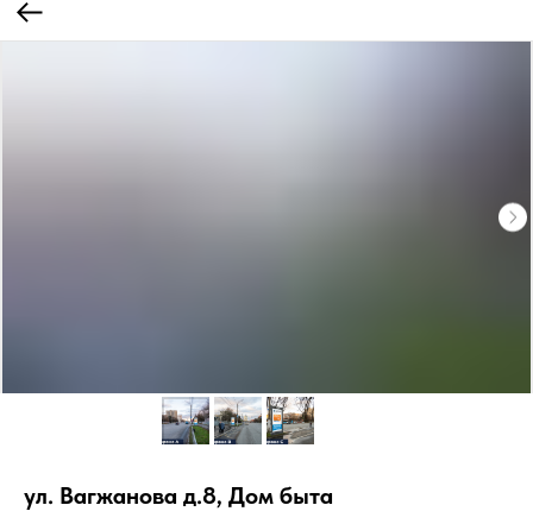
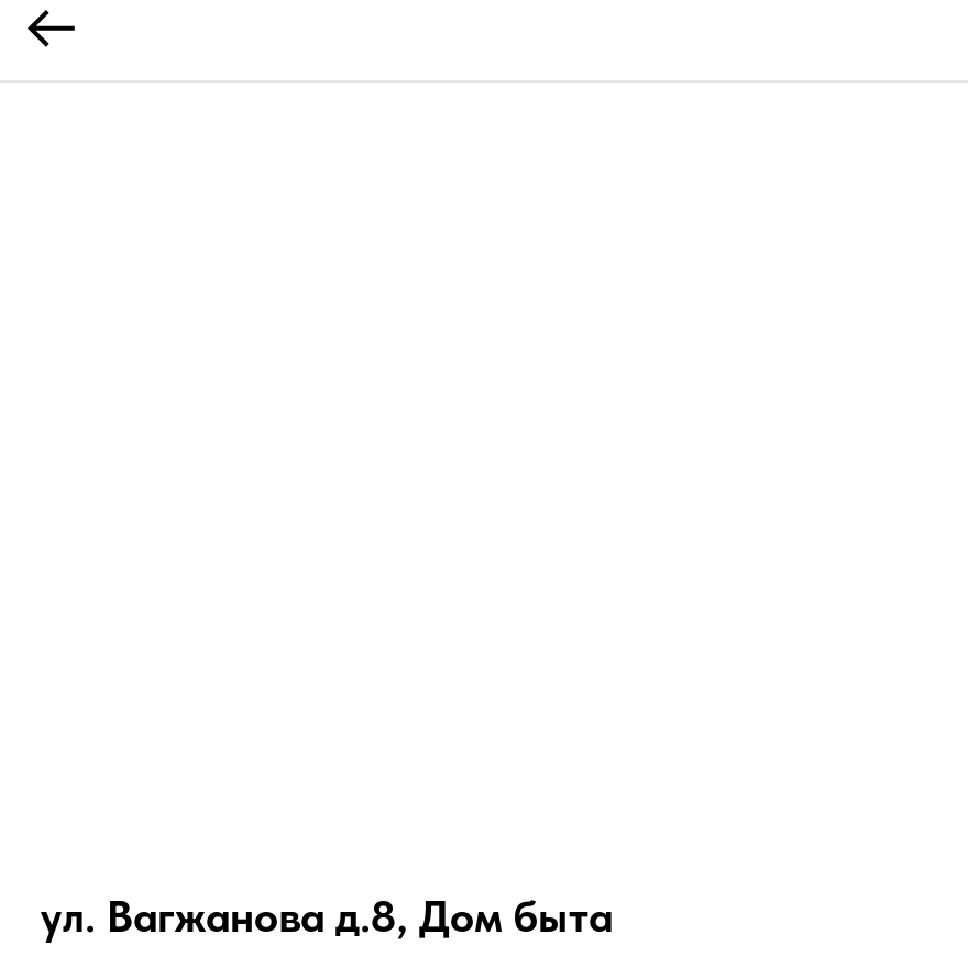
- [image]
